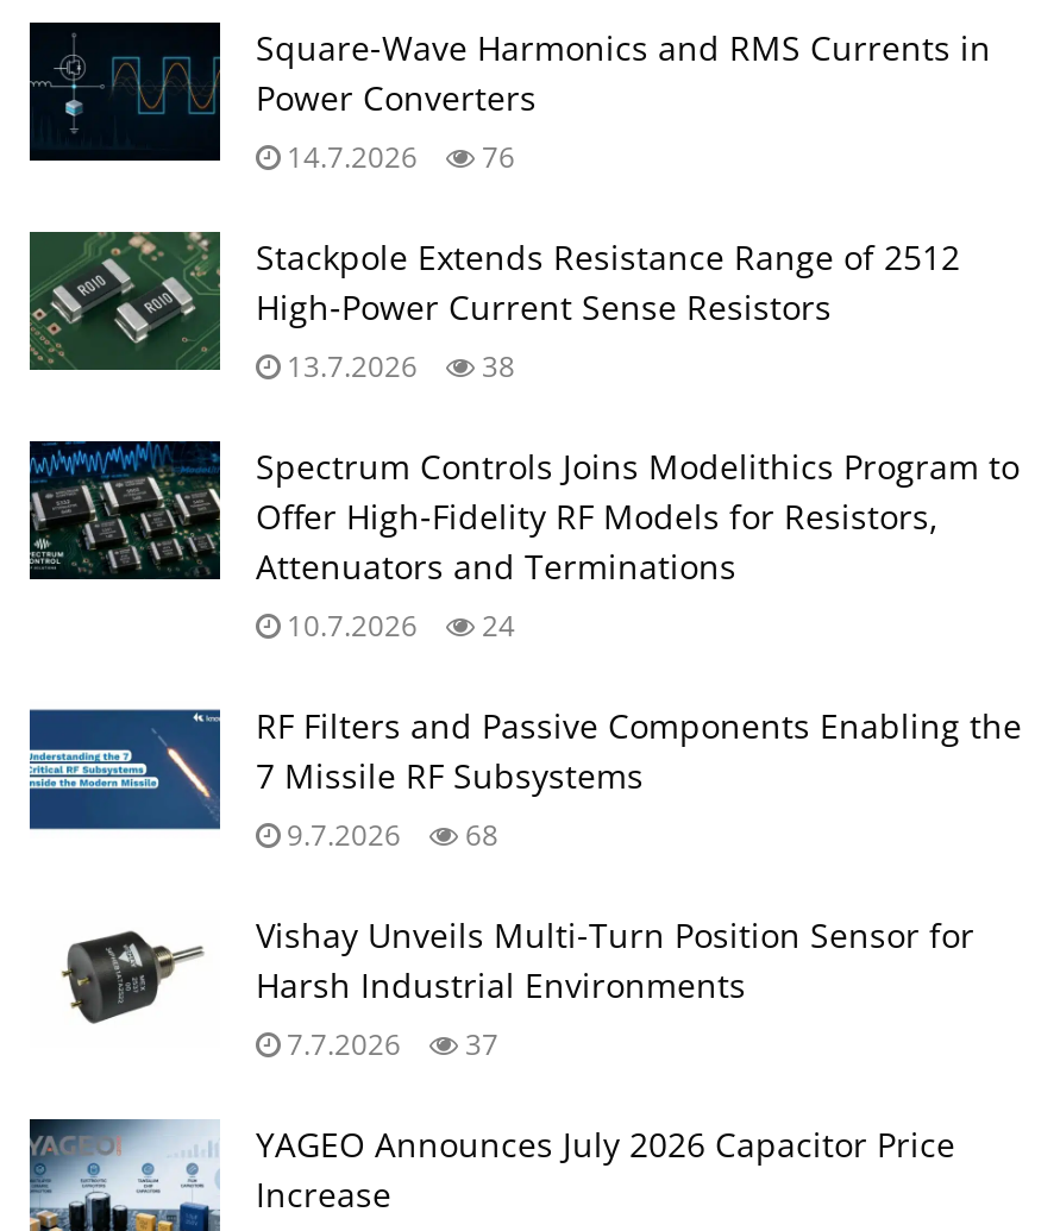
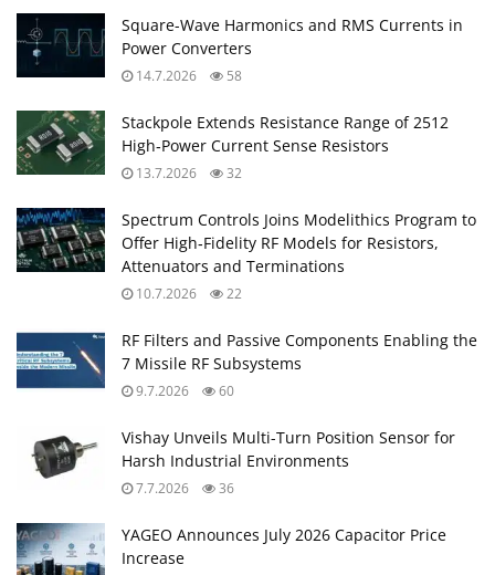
- 14.7.2026 76
+ 14.7.2026 58

- 13.7.2026 38
+ 13.7.2026 32

- 10.7.2026 24
+ 10.7.2026 22

- 9.7.2026 68
+ 9.7.2026 60

- 7.7.2026 37
+ 7.7.2026 36
